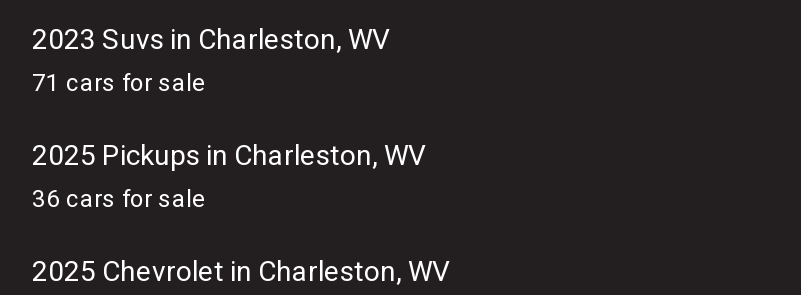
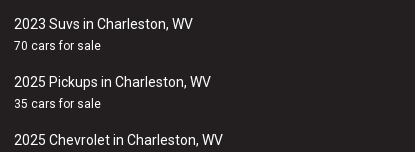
- 71 cars for sale
+ 70 cars for sale

- 36 cars for sale
+ 35 cars for sale
